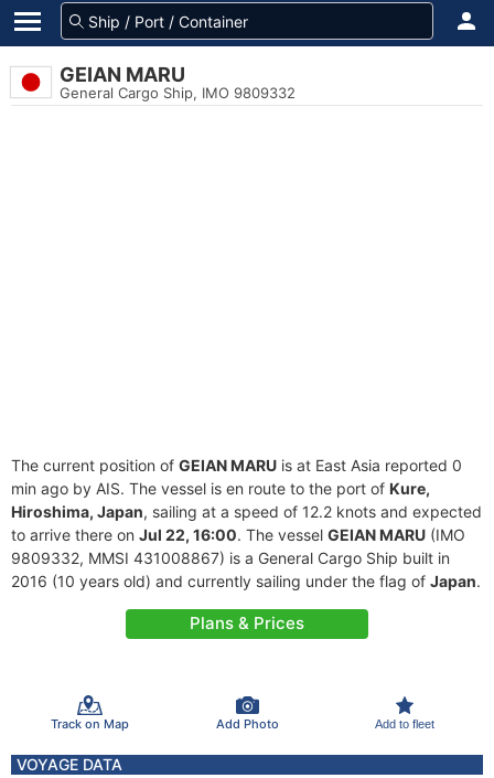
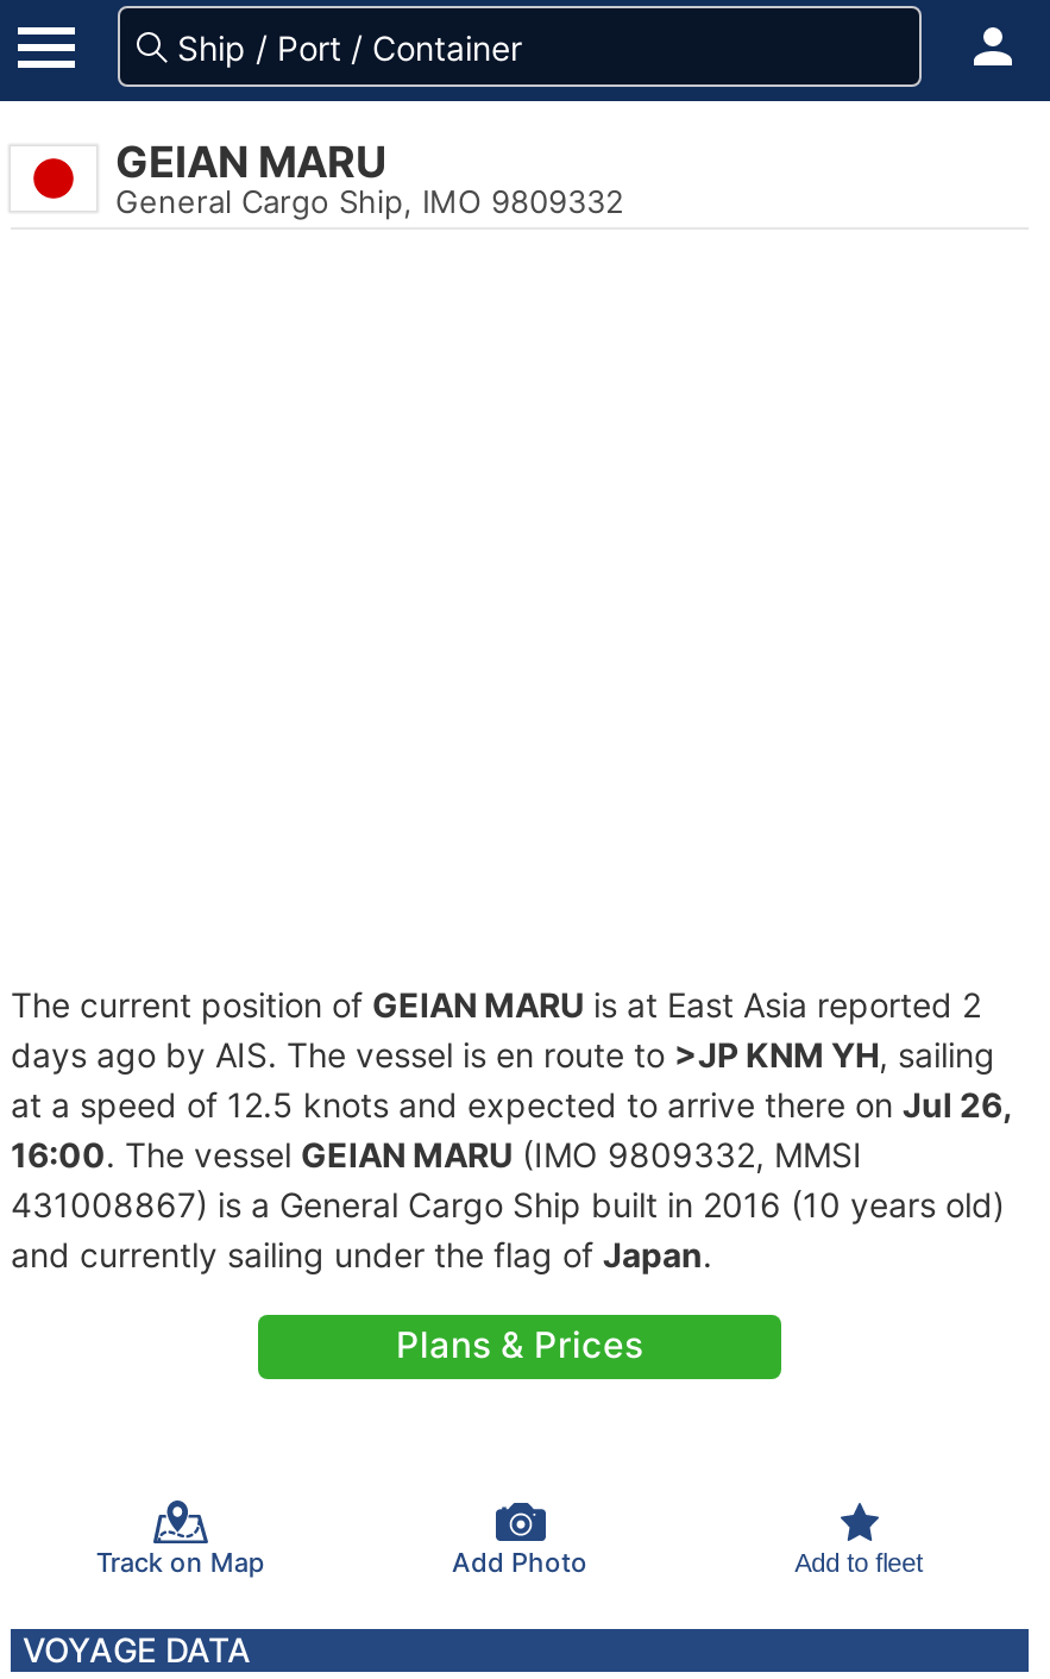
- The current position of GEIAN MARU is at East Asia reported 0
- min ago by AIS. The vessel is en route to the port of Kure,
- Hiroshima, Japan, sailing at a speed of 12.2 knots and expected
- to arrive there on Jul 22, 16:00. The vessel GEIAN MARU (IMO
- 9809332, MMSI 431008867) is a General Cargo Ship built in
- 2016 (10 years old) and currently sailing under the flag of Japan.
+ The current position of GEIAN MARU is at East Asia reported 2
+ days ago by AIS. The vessel is en route to >JP KNM YH, sailing
+ at a speed of 12.5 knots and expected to arrive there on Jul 26,
+ 16:00. The vessel GEIAN MARU (IMO 9809332, MMSI
+ 431008867) is a General Cargo Ship built in 2016 (10 years old)
+ and currently sailing under the flag of Japan.
